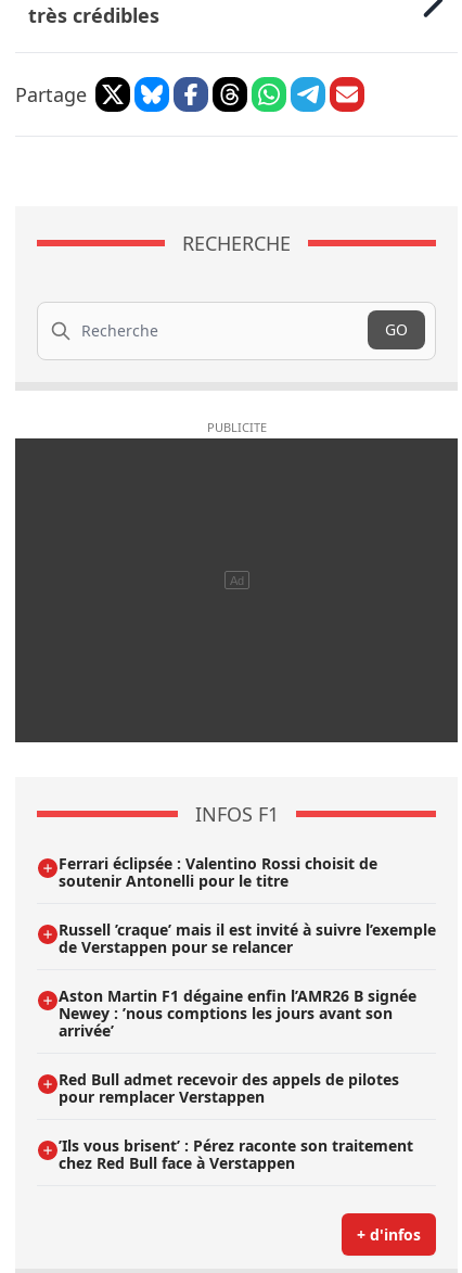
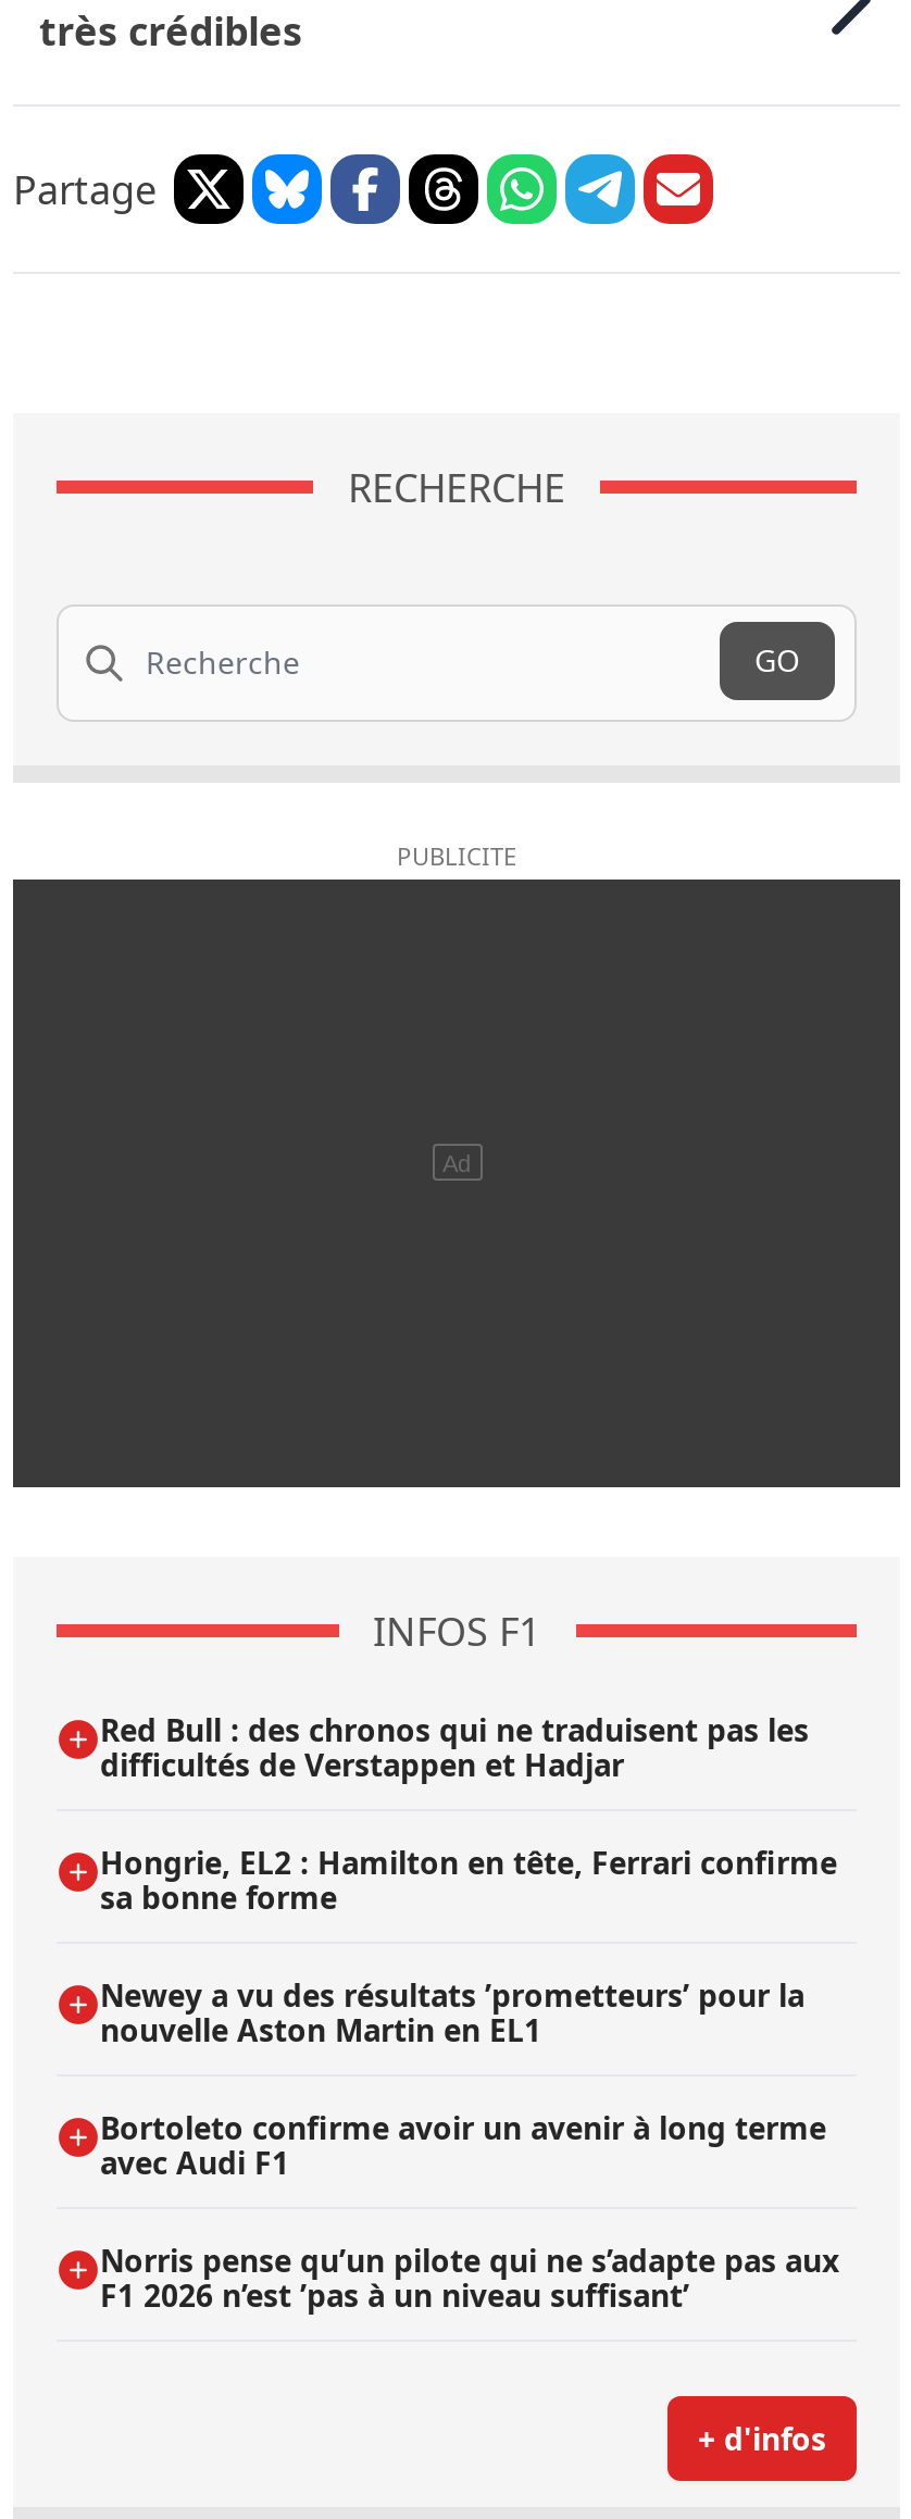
- Ferrari éclipsée : Valentino Rossi choisit de
- soutenir Antonelli pour le titre
+ Red Bull : des chronos qui ne traduisent pas les
+ difficultés de Verstappen et Hadjar

- Russell ’craque’ mais il est invité à suivre l’exemple
- de Verstappen pour se relancer
+ Hongrie, EL2 : Hamilton en tête, Ferrari confirme
+ sa bonne forme

- Aston Martin F1 dégaine enfin l’AMR26 B signée
- Newey : ’nous comptions les jours avant son
- arrivée’
+ Newey a vu des résultats ’prometteurs’ pour la
+ nouvelle Aston Martin en EL1

- Red Bull admet recevoir des appels de pilotes
- pour remplacer Verstappen
+ Bortoleto confirme avoir un avenir à long terme
+ avec Audi F1

- ’Ils vous brisent’ : Pérez raconte son traitement
- chez Red Bull face à Verstappen
+ Norris pense qu’un pilote qui ne s’adapte pas aux
+ F1 2026 n’est ’pas à un niveau suffisant’
